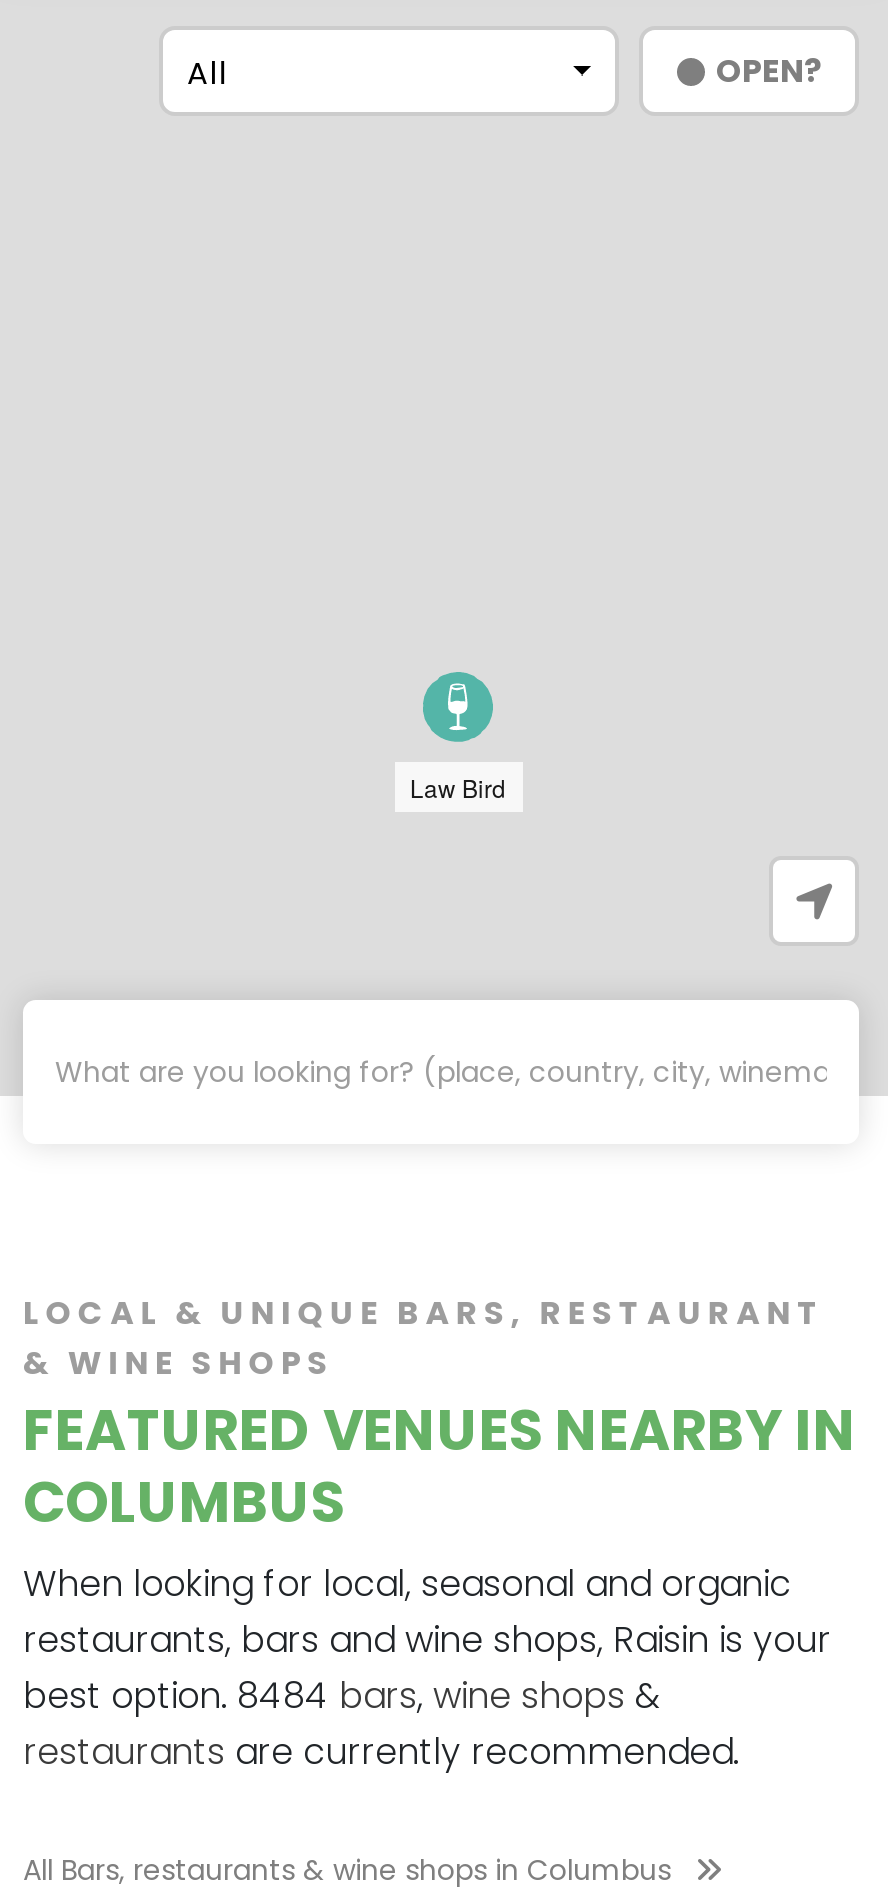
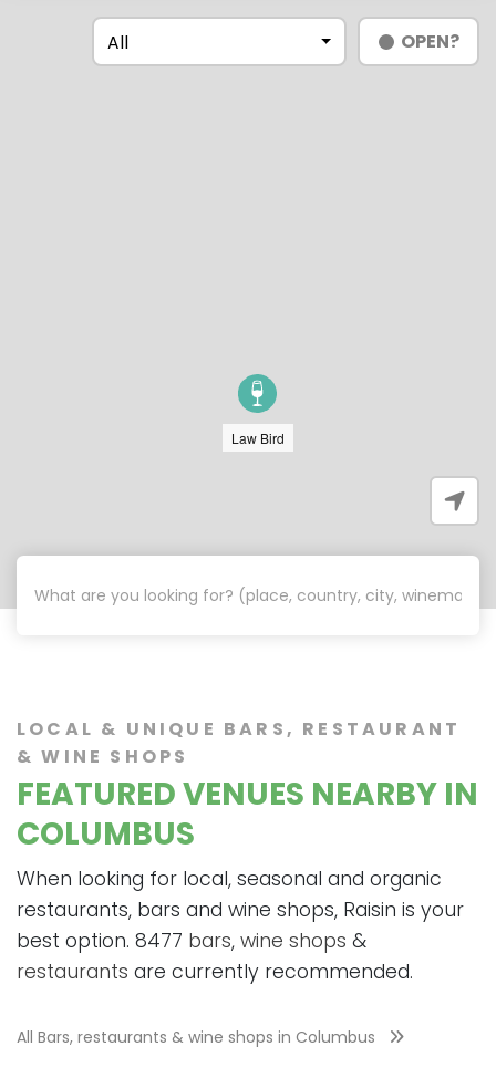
- best option. 8484 bars, wine shops &
+ best option. 8477 bars, wine shops &
